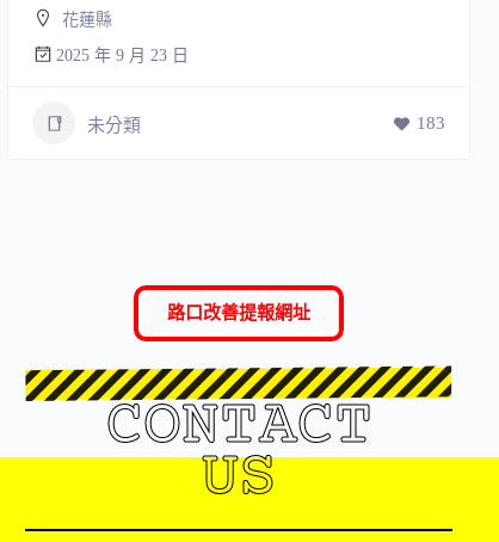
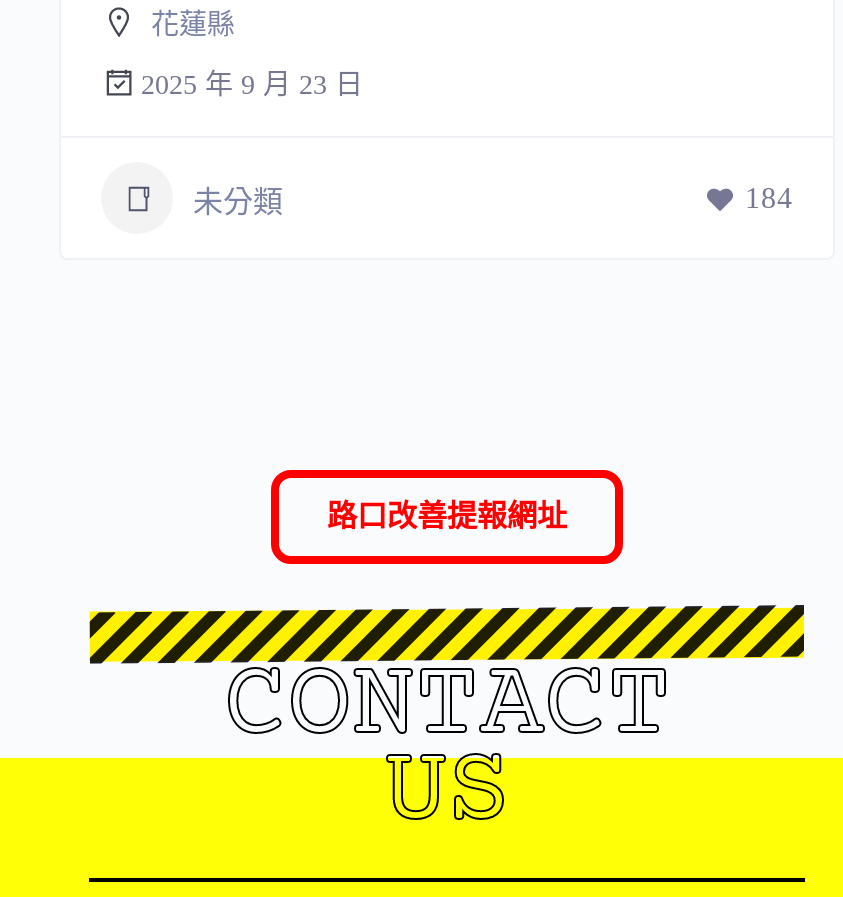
- 183
+ 184
